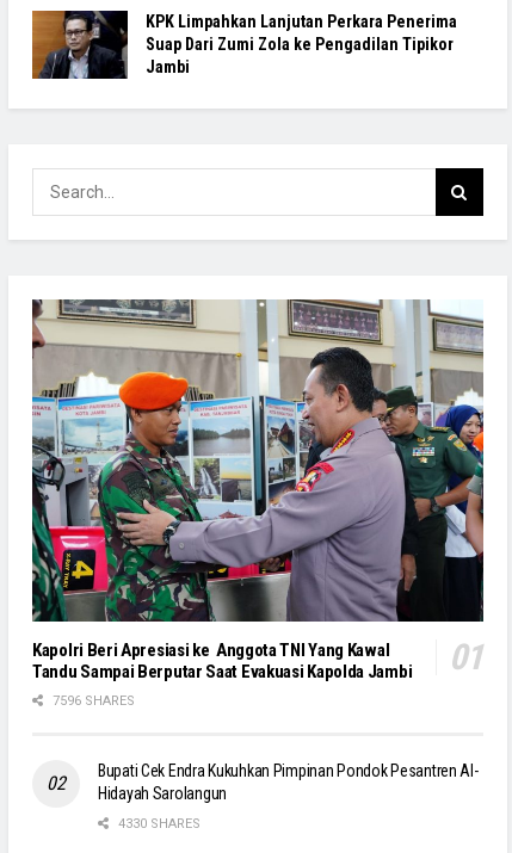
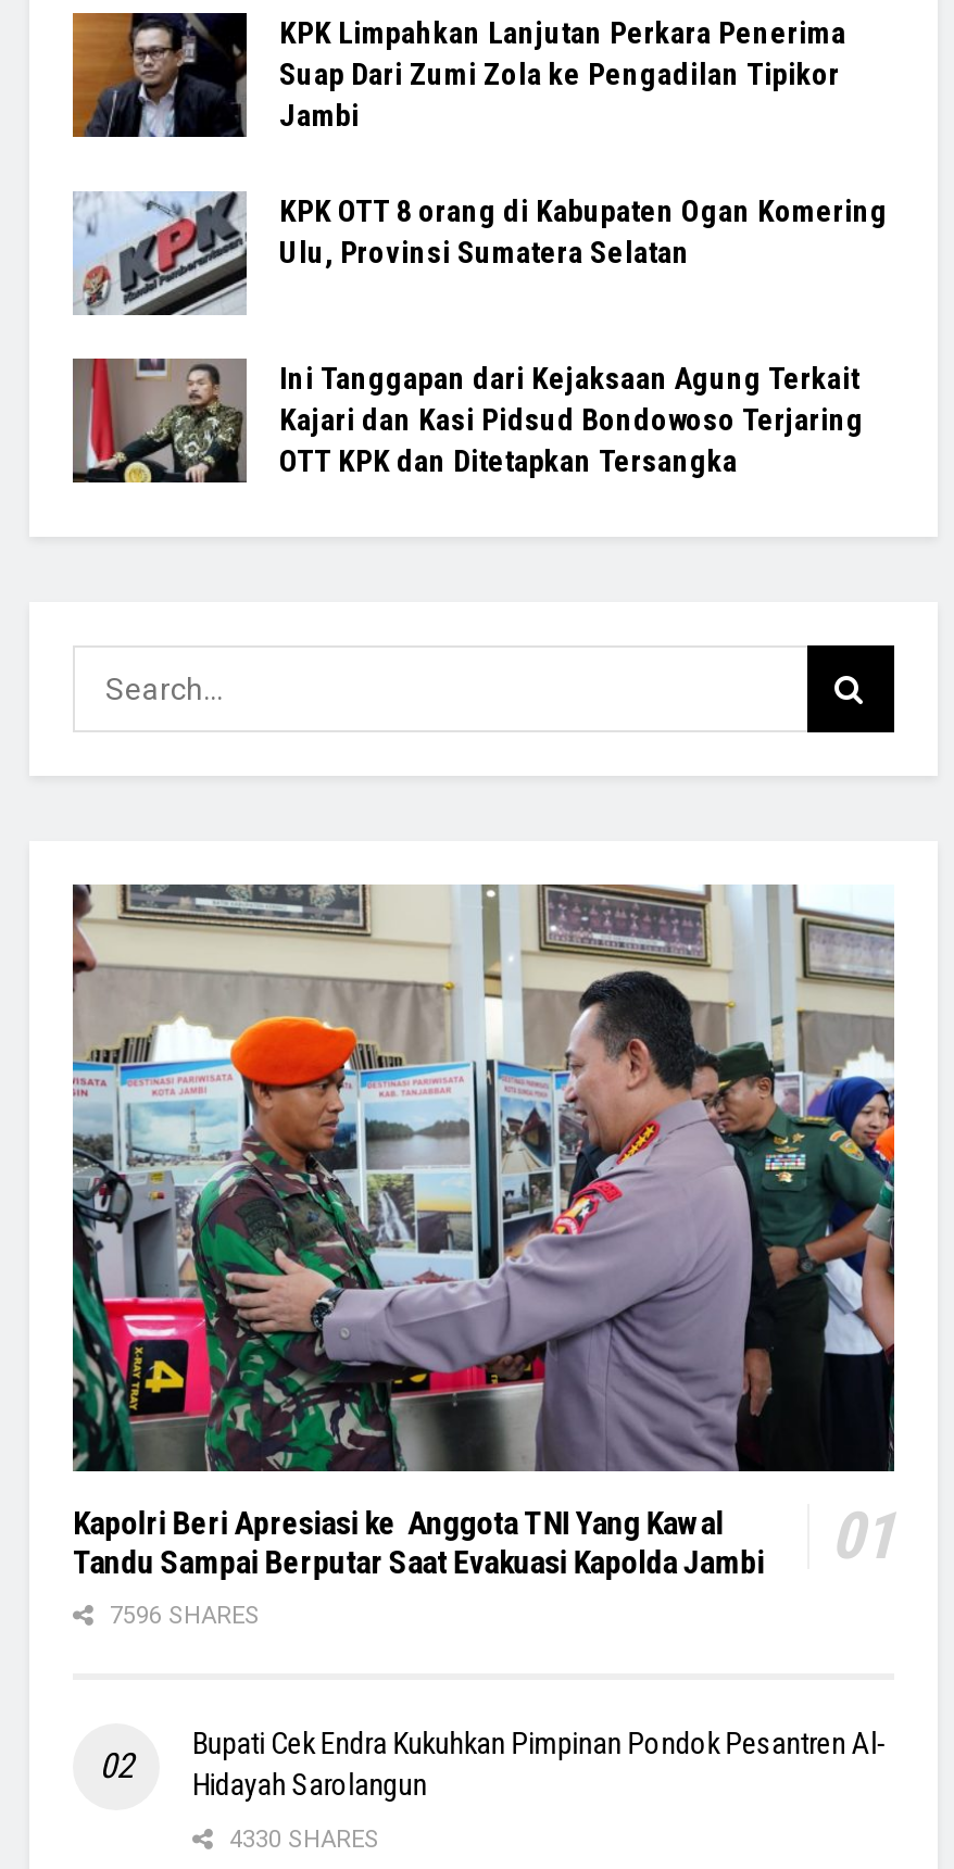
+ [image]
+ Ini Tanggapan dari Kejaksaan Agung Terkait
+ Kajari dan Kasi Pidsud Bondowoso Terjaring
+ OTT KPK dan Ditetapkan Tersangka

+ [image]
+ KPK OTT 8 orang di Kabupaten Ogan Komering
+ Ulu, Provinsi Sumatera Selatan
